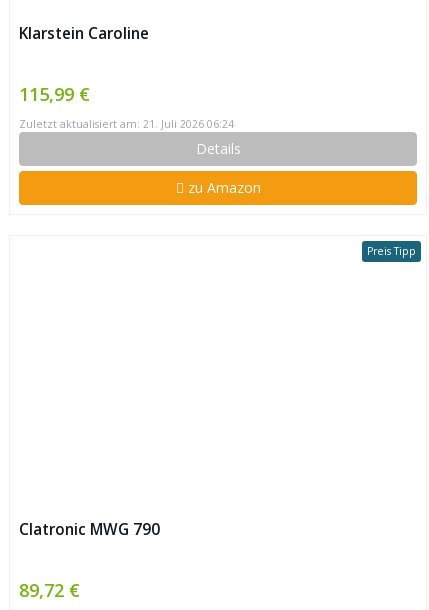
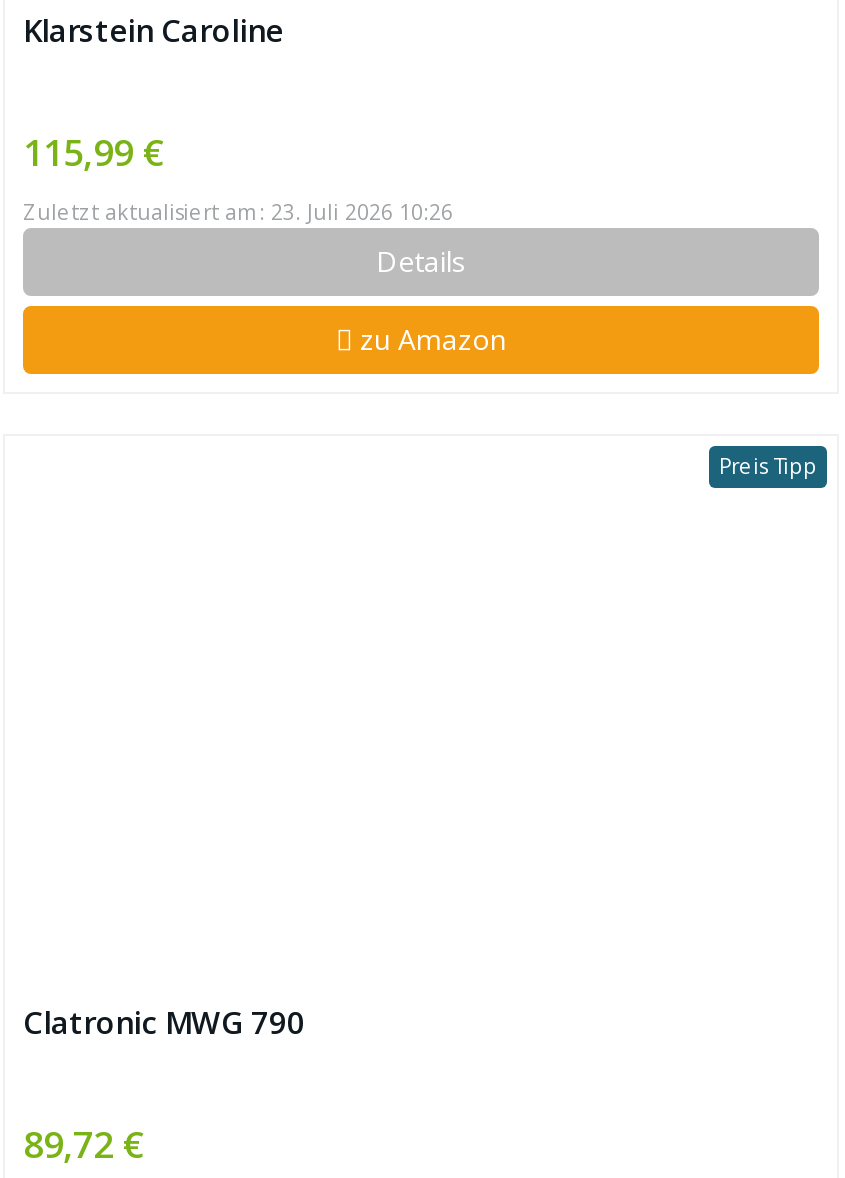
- Zuletzt aktualisiert am: 21. Juli 2026 06:24
+ Zuletzt aktualisiert am: 23. Juli 2026 10:26
